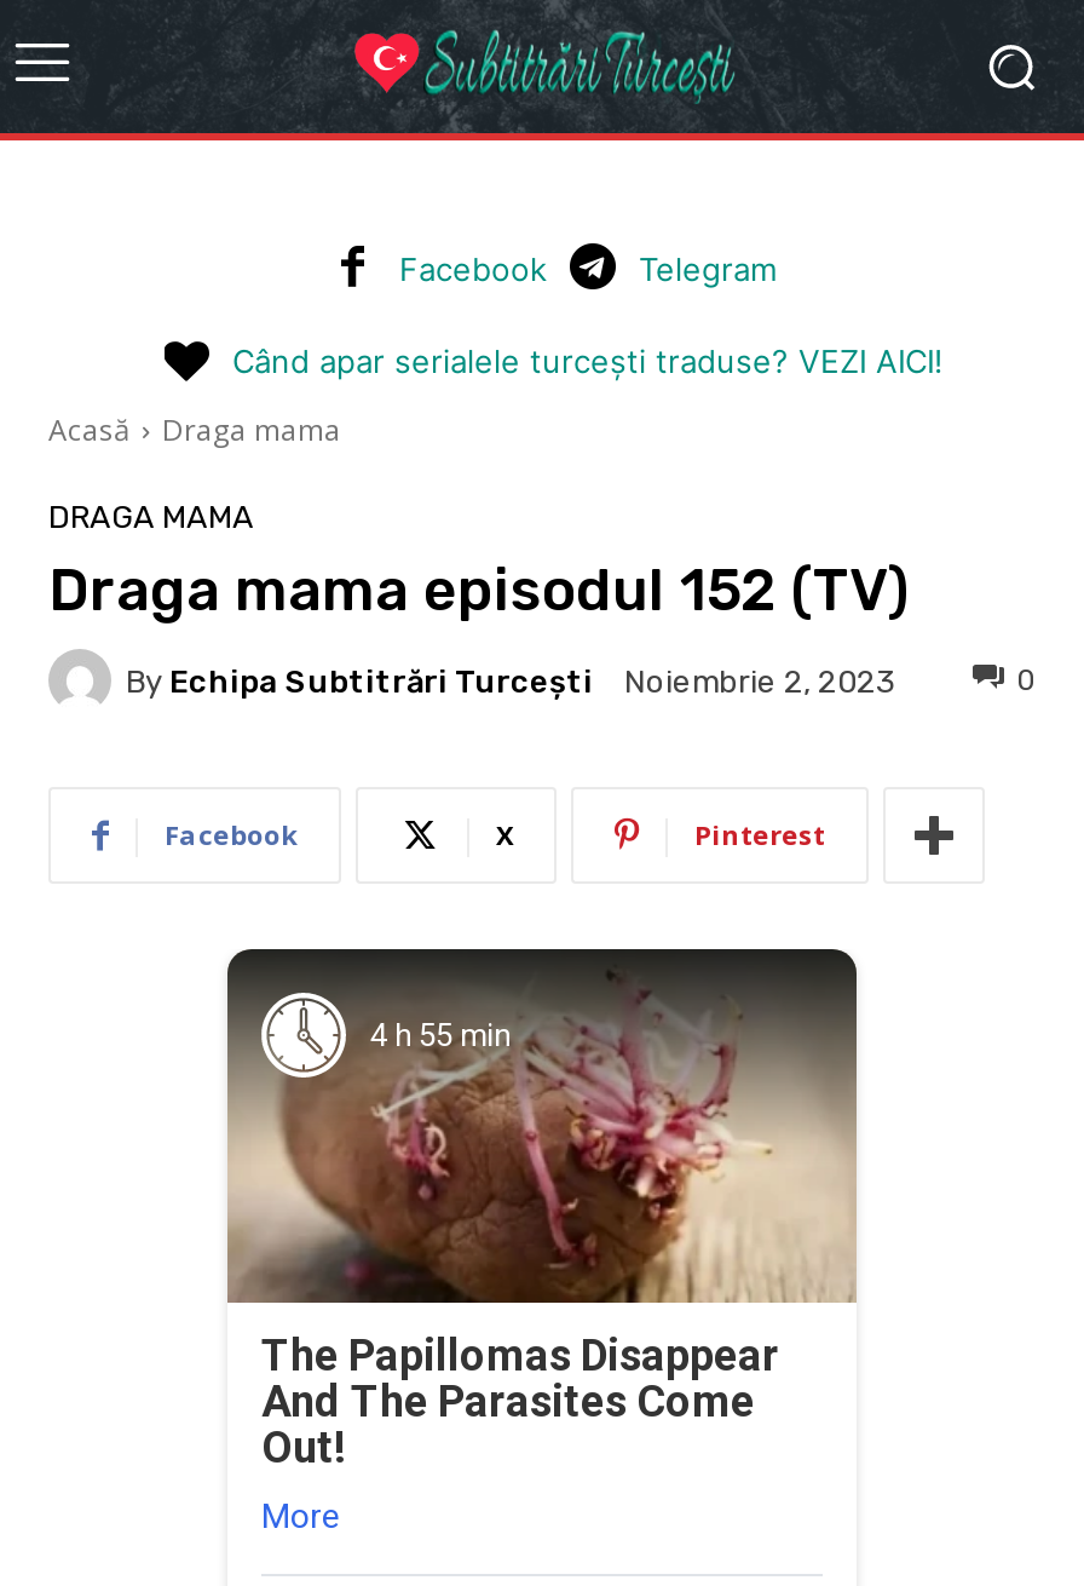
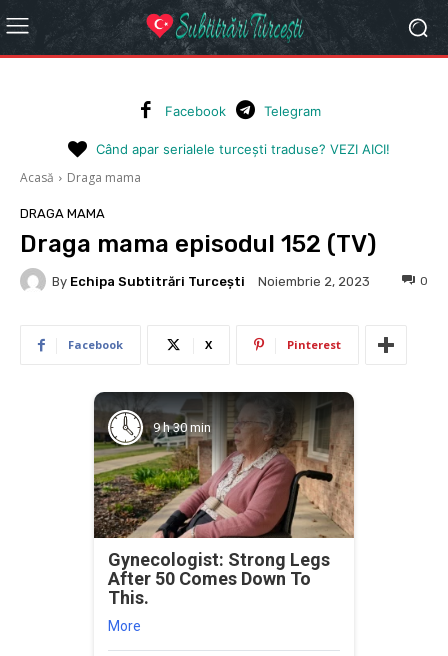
- [image]
- 4 h 55 min
+ [image]
+ 9 h 30 min

- The Papillomas Disappear
- And The Parasites Come
- Out!
+ Gynecologist: Strong Legs
+ After 50 Comes Down To
+ This.
